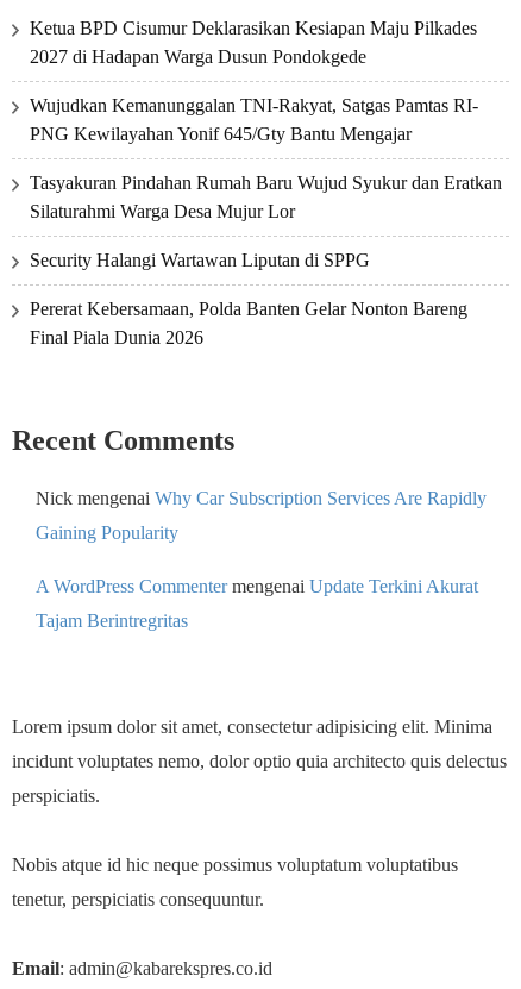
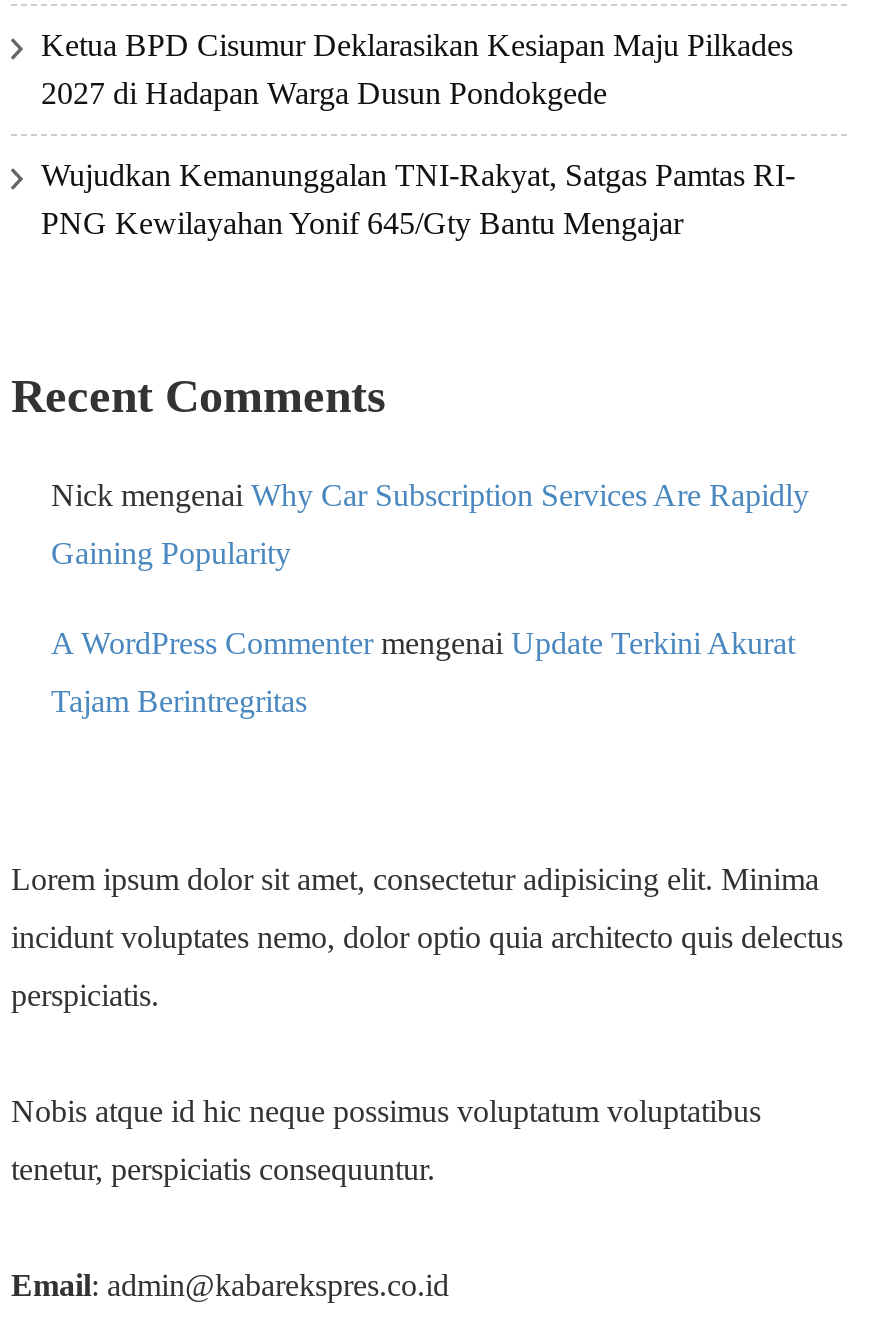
- Tasyakuran Pindahan Rumah Baru Wujud Syukur dan Eratkan
- Silaturahmi Warga Desa Mujur Lor
- Security Halangi Wartawan Liputan di SPPG
- Pererat Kebersamaan, Polda Banten Gelar Nonton Bareng
- Final Piala Dunia 2026
